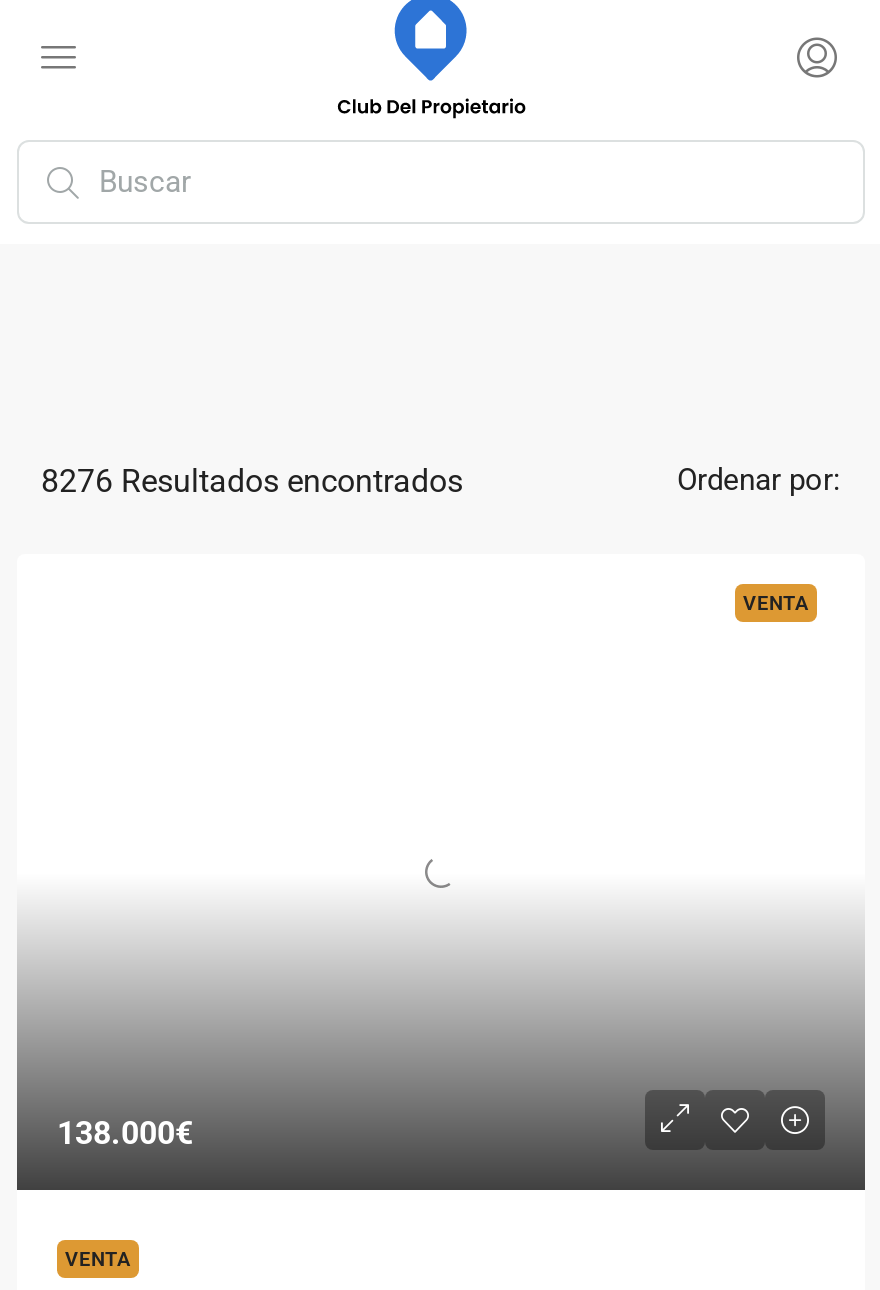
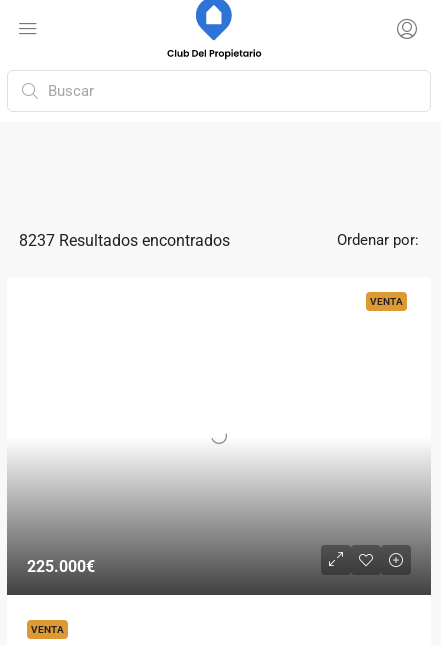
- 8276 Resultados encontrados
+ 8237 Resultados encontrados

- 138.000€
+ 225.000€
